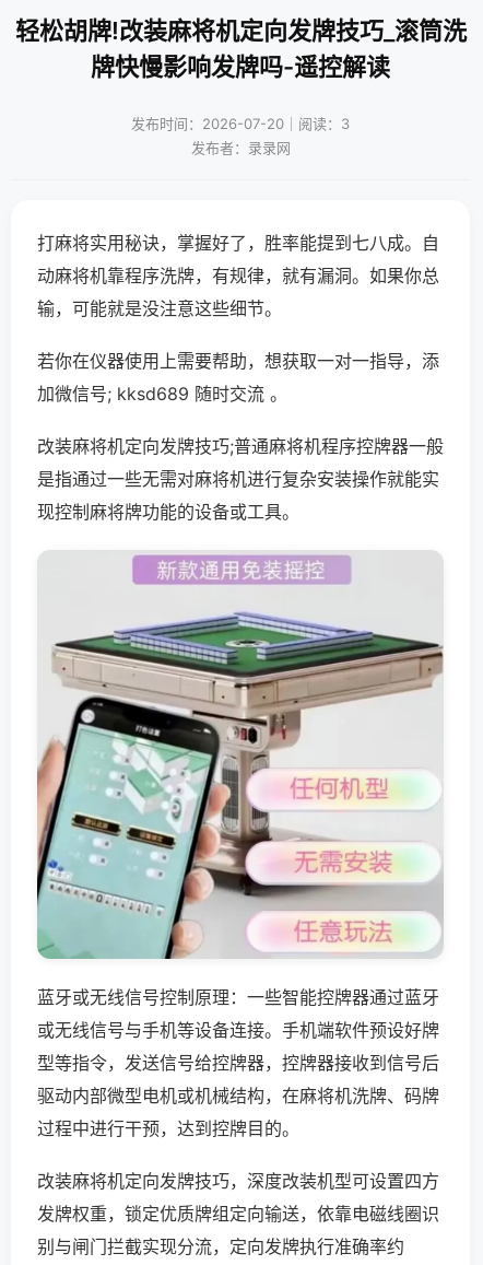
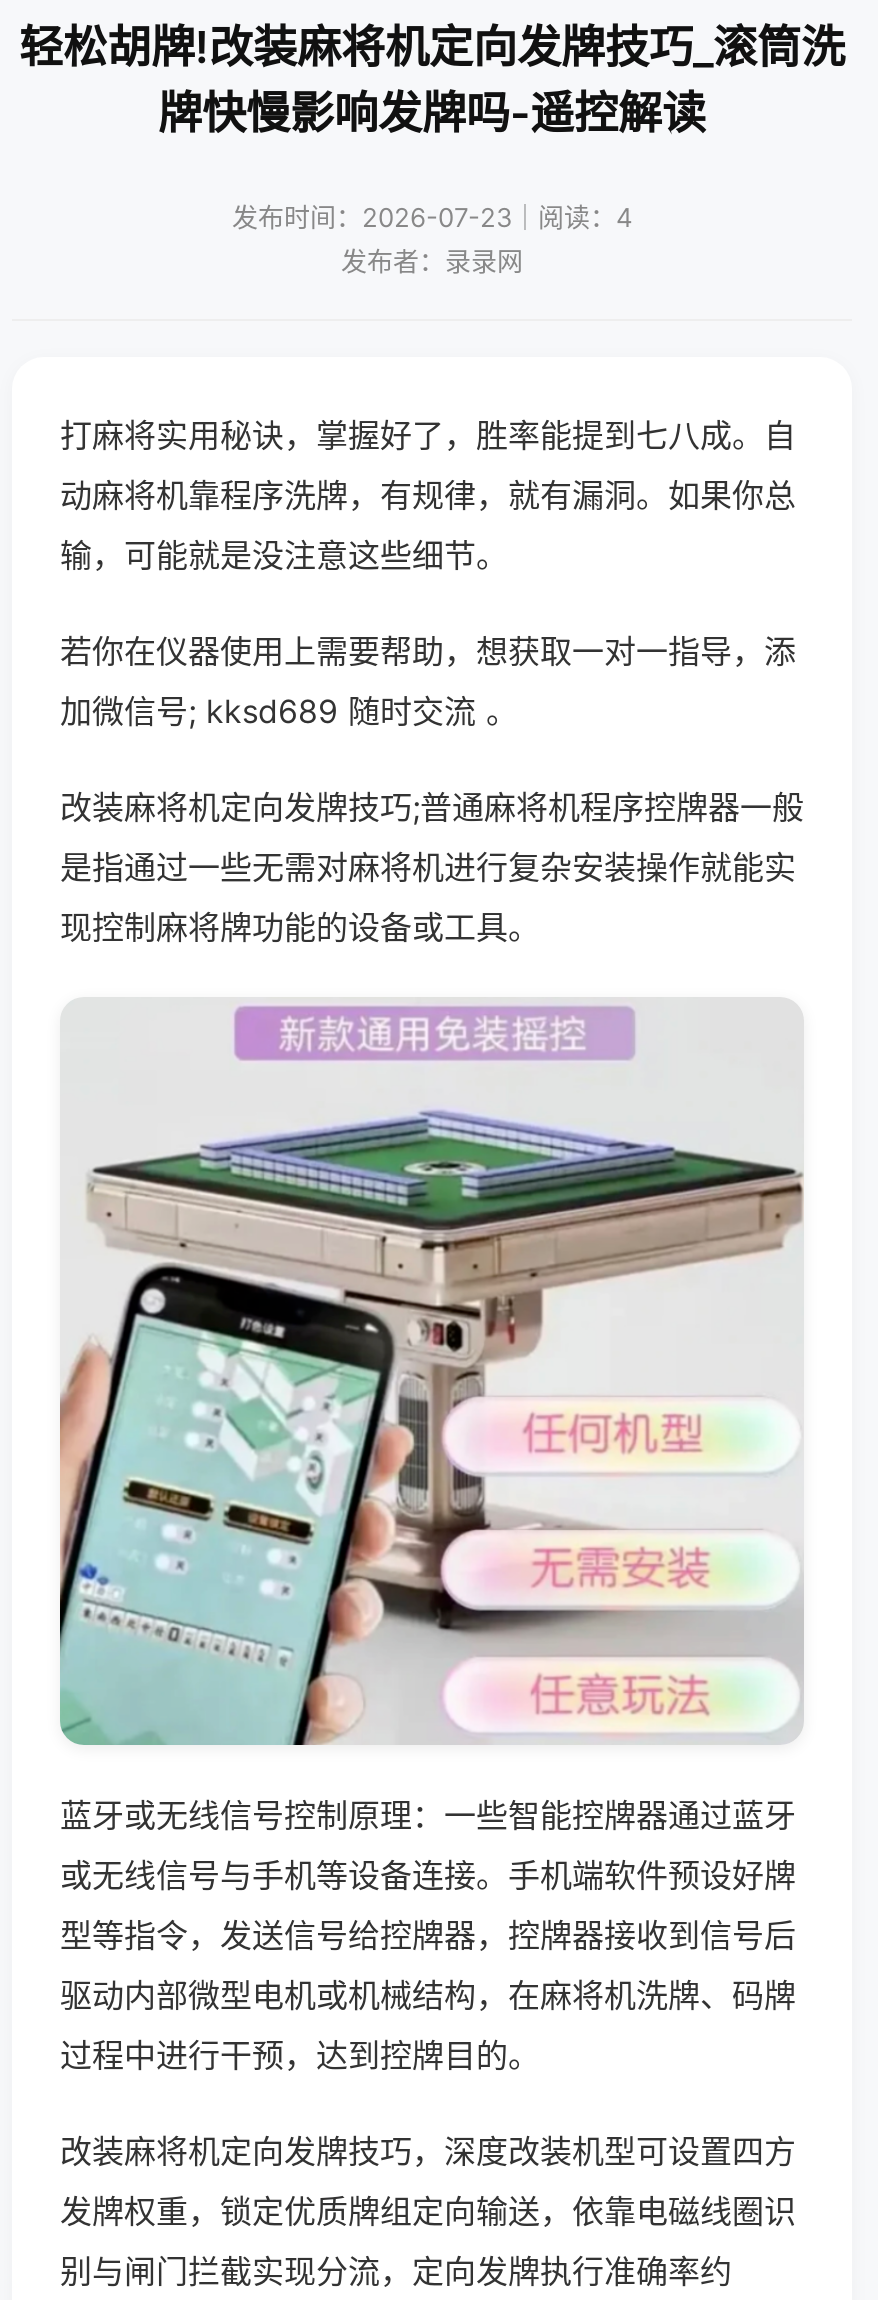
- 发布时间：2026-07-20｜阅读：3
+ 发布时间：2026-07-23｜阅读：4
